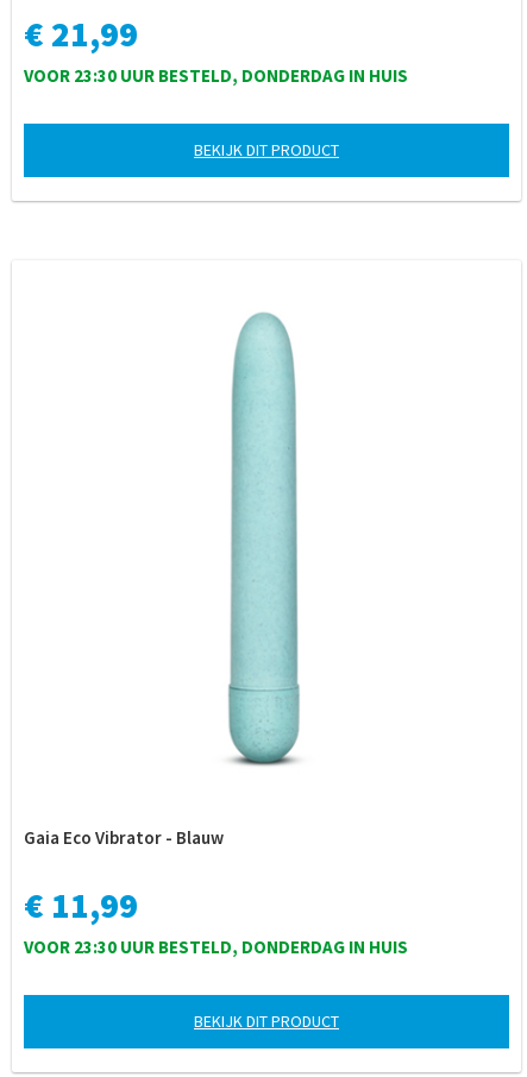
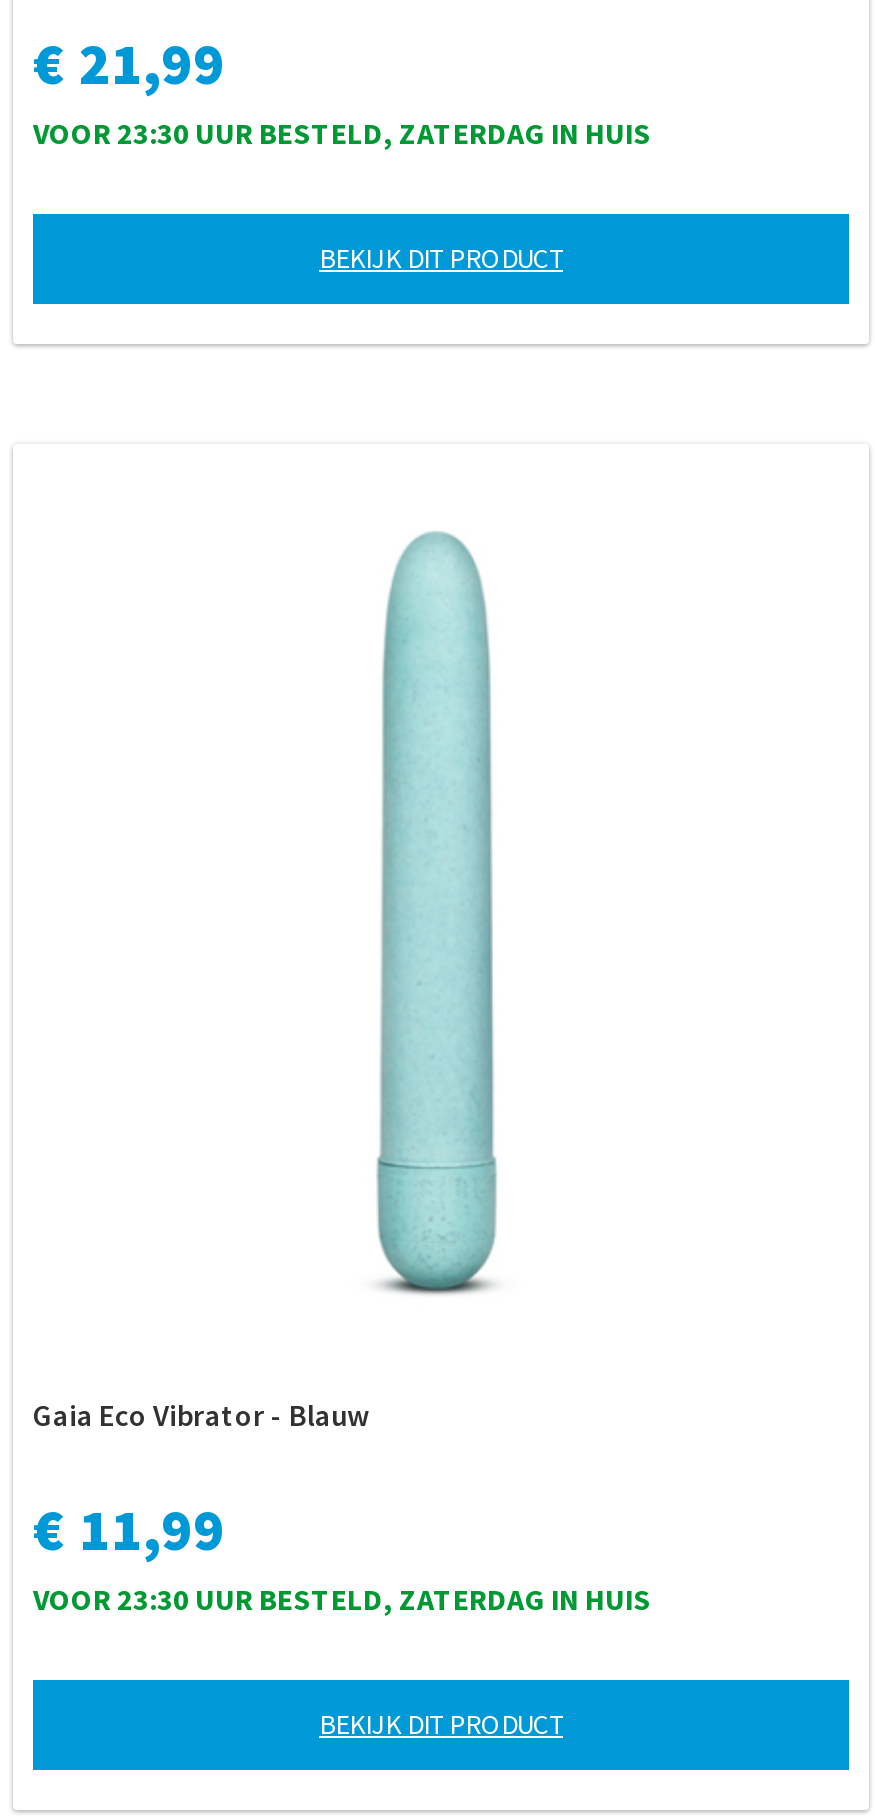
- VOOR 23:30 UUR BESTELD, DONDERDAG IN HUIS
+ VOOR 23:30 UUR BESTELD, ZATERDAG IN HUIS

- VOOR 23:30 UUR BESTELD, DONDERDAG IN HUIS
+ VOOR 23:30 UUR BESTELD, ZATERDAG IN HUIS
